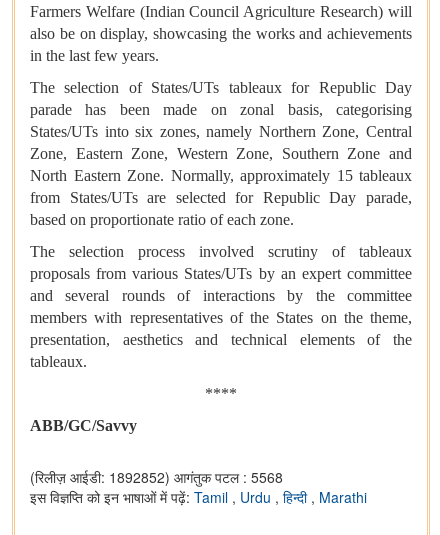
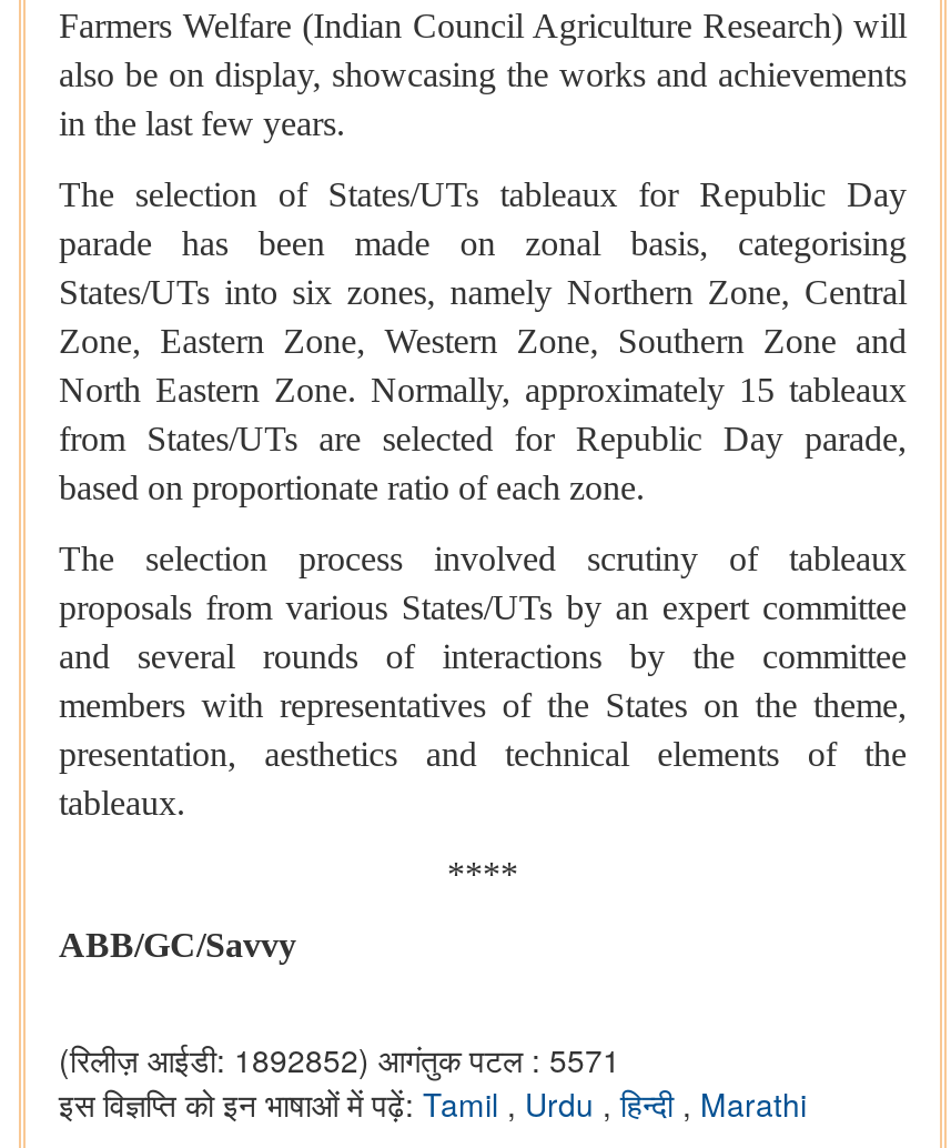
- (रिलीज़ आईडी: 1892852) आगंतुक पटल : 5568
+ (रिलीज़ आईडी: 1892852) आगंतुक पटल : 5571
